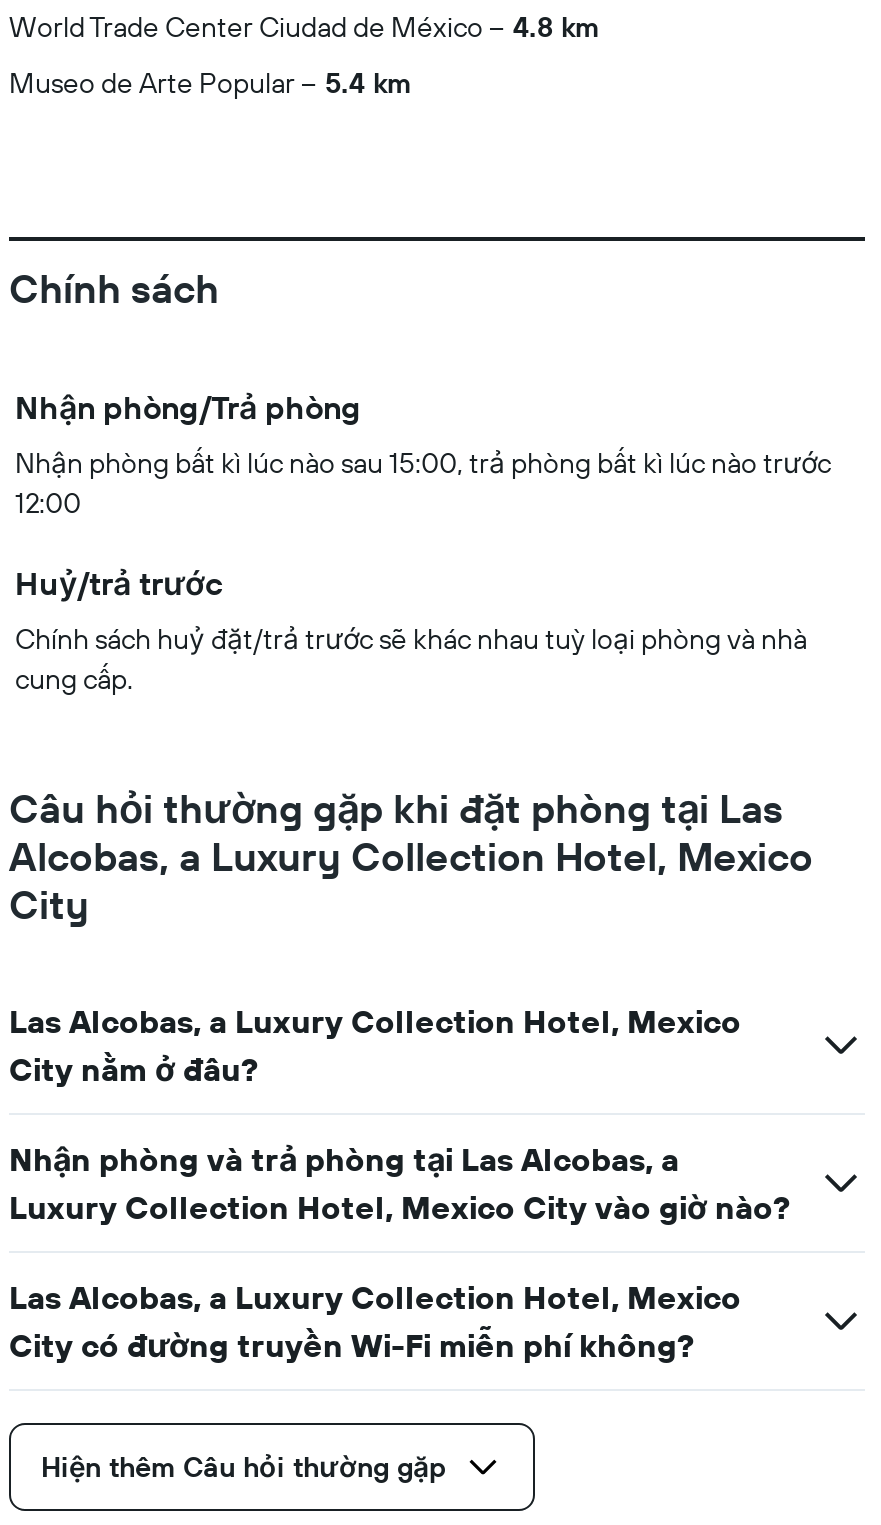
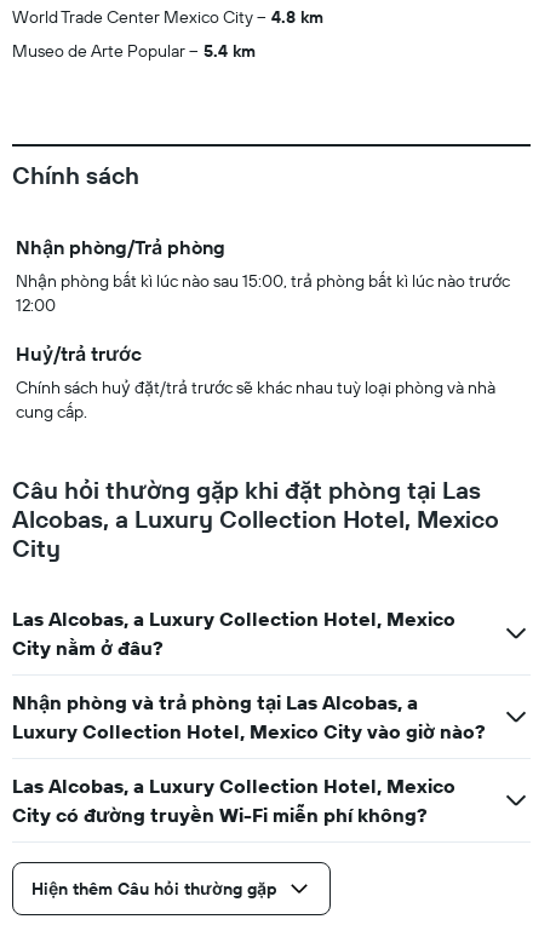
- World Trade Center Ciudad de México
+ World Trade Center Mexico City
